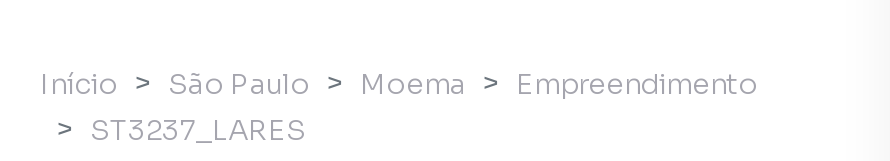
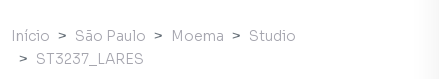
- Empreendimento
+ Studio
